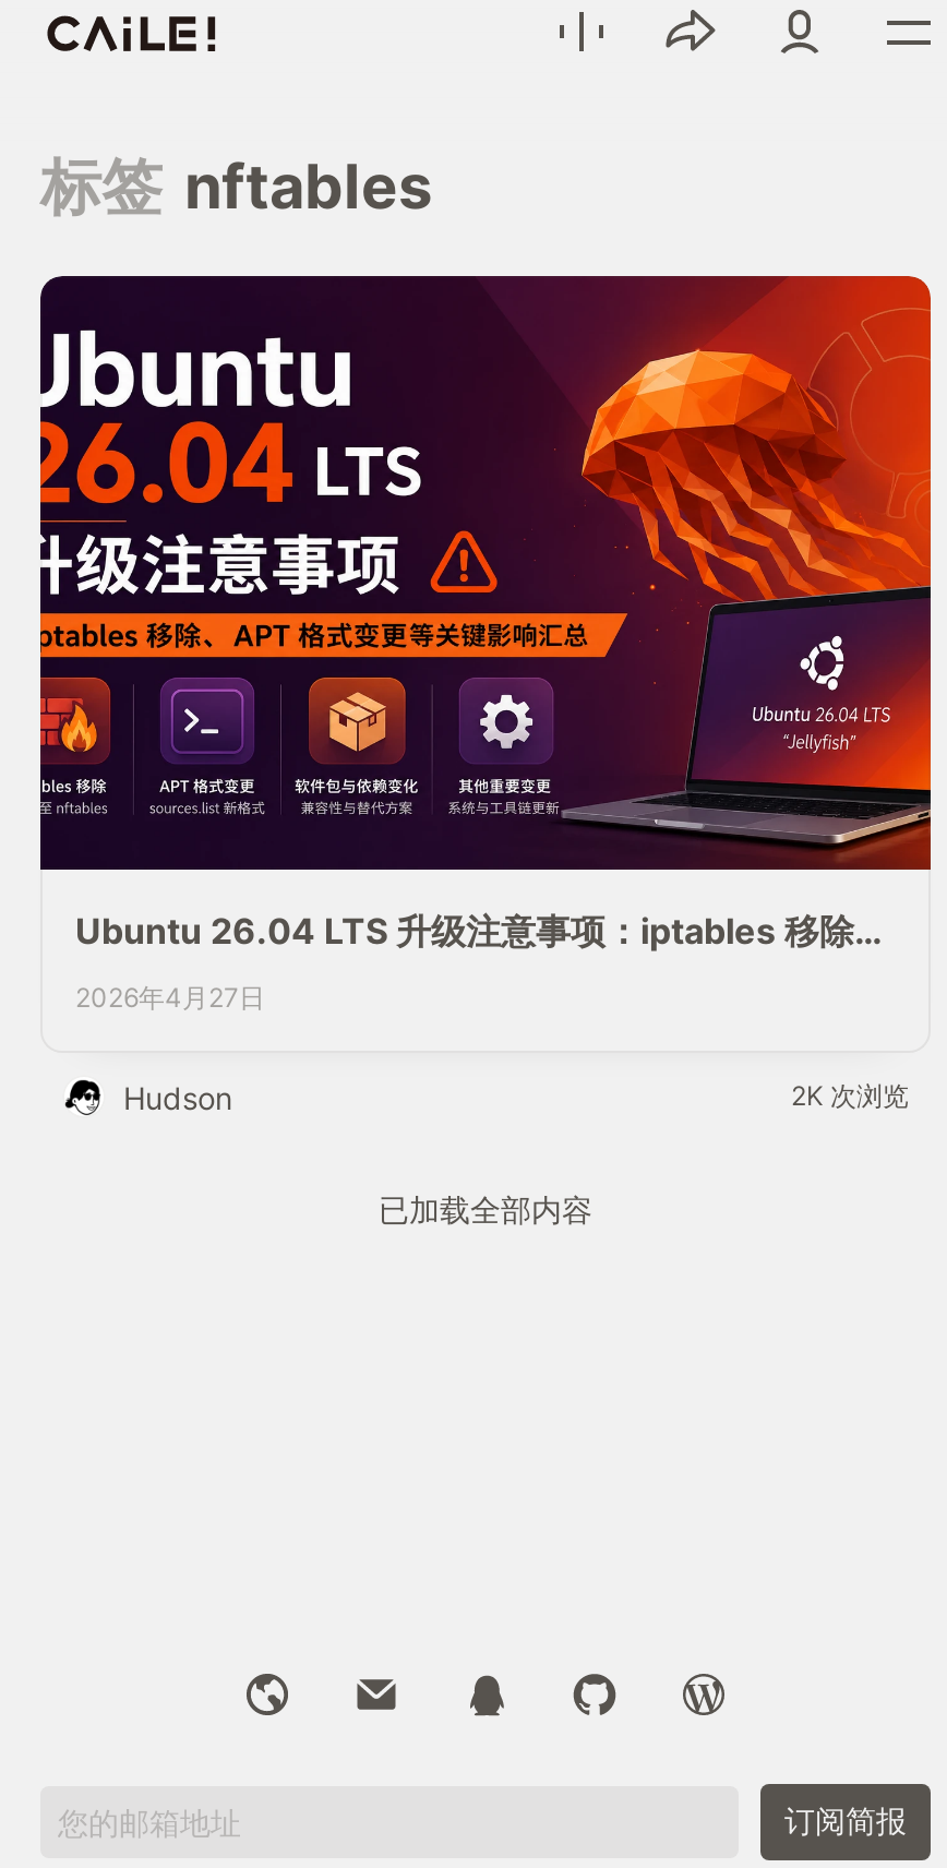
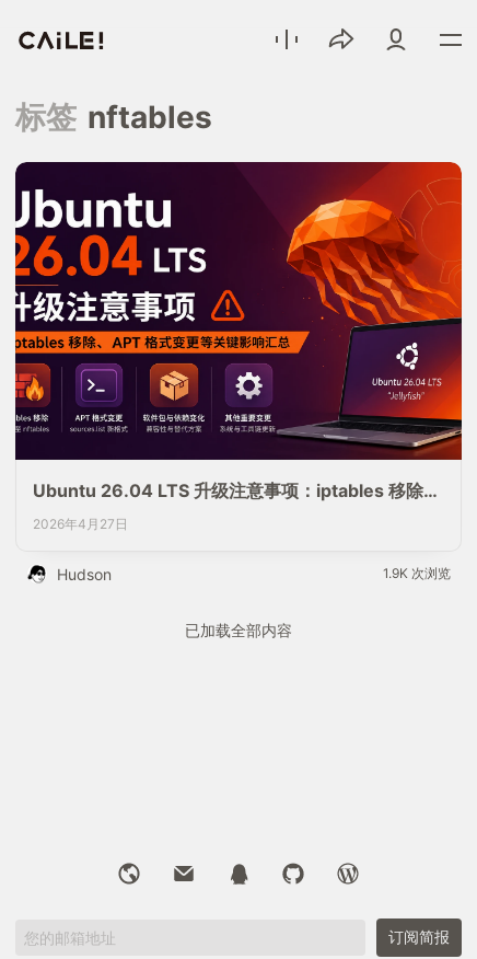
- 2K 次浏览
+ 1.9K 次浏览
